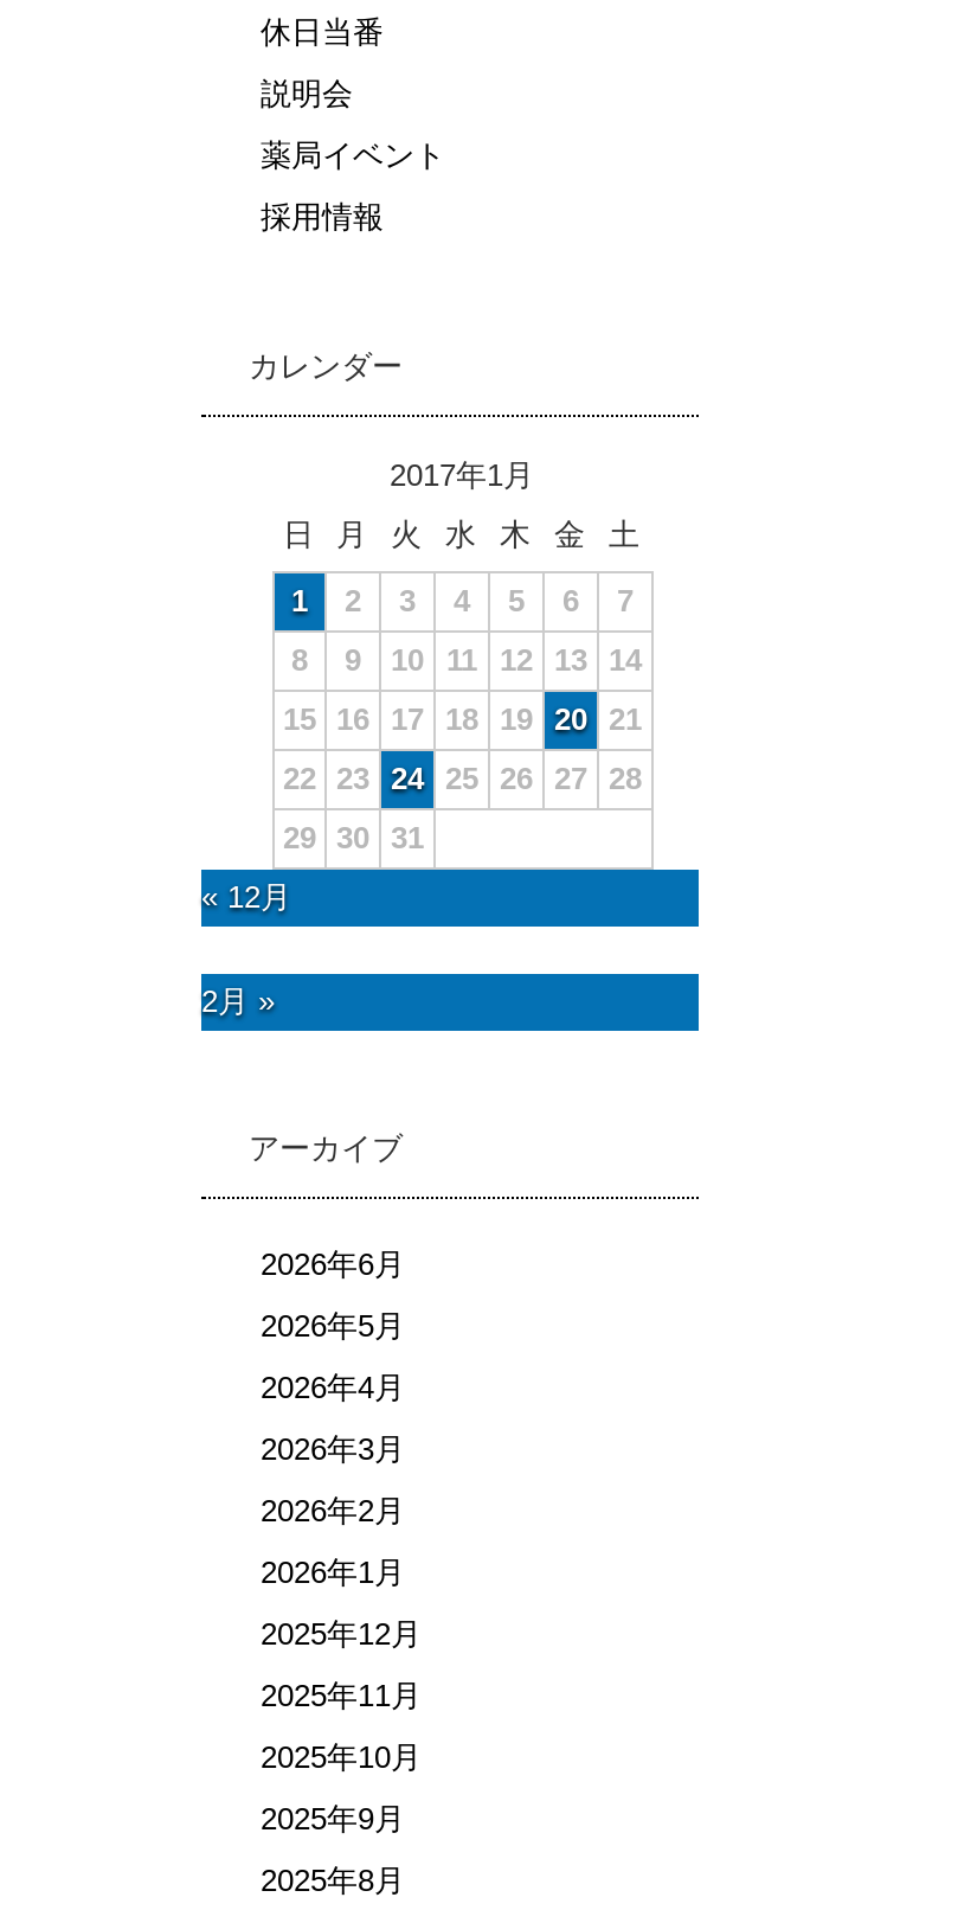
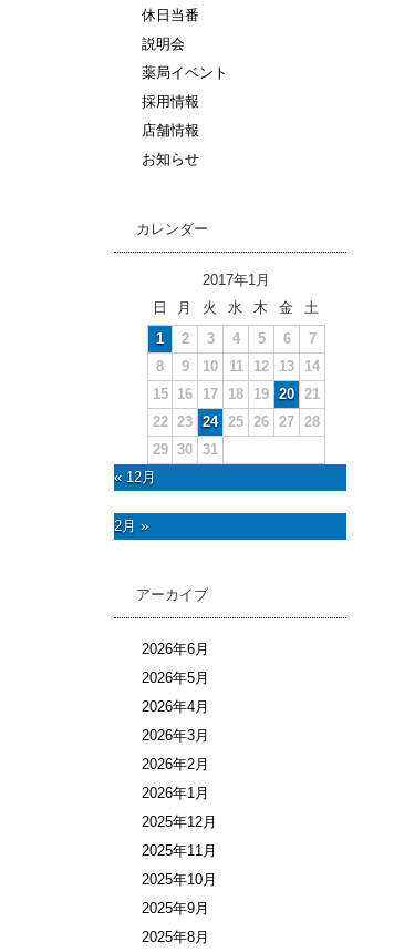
+ 店舗情報
+ お知らせ
